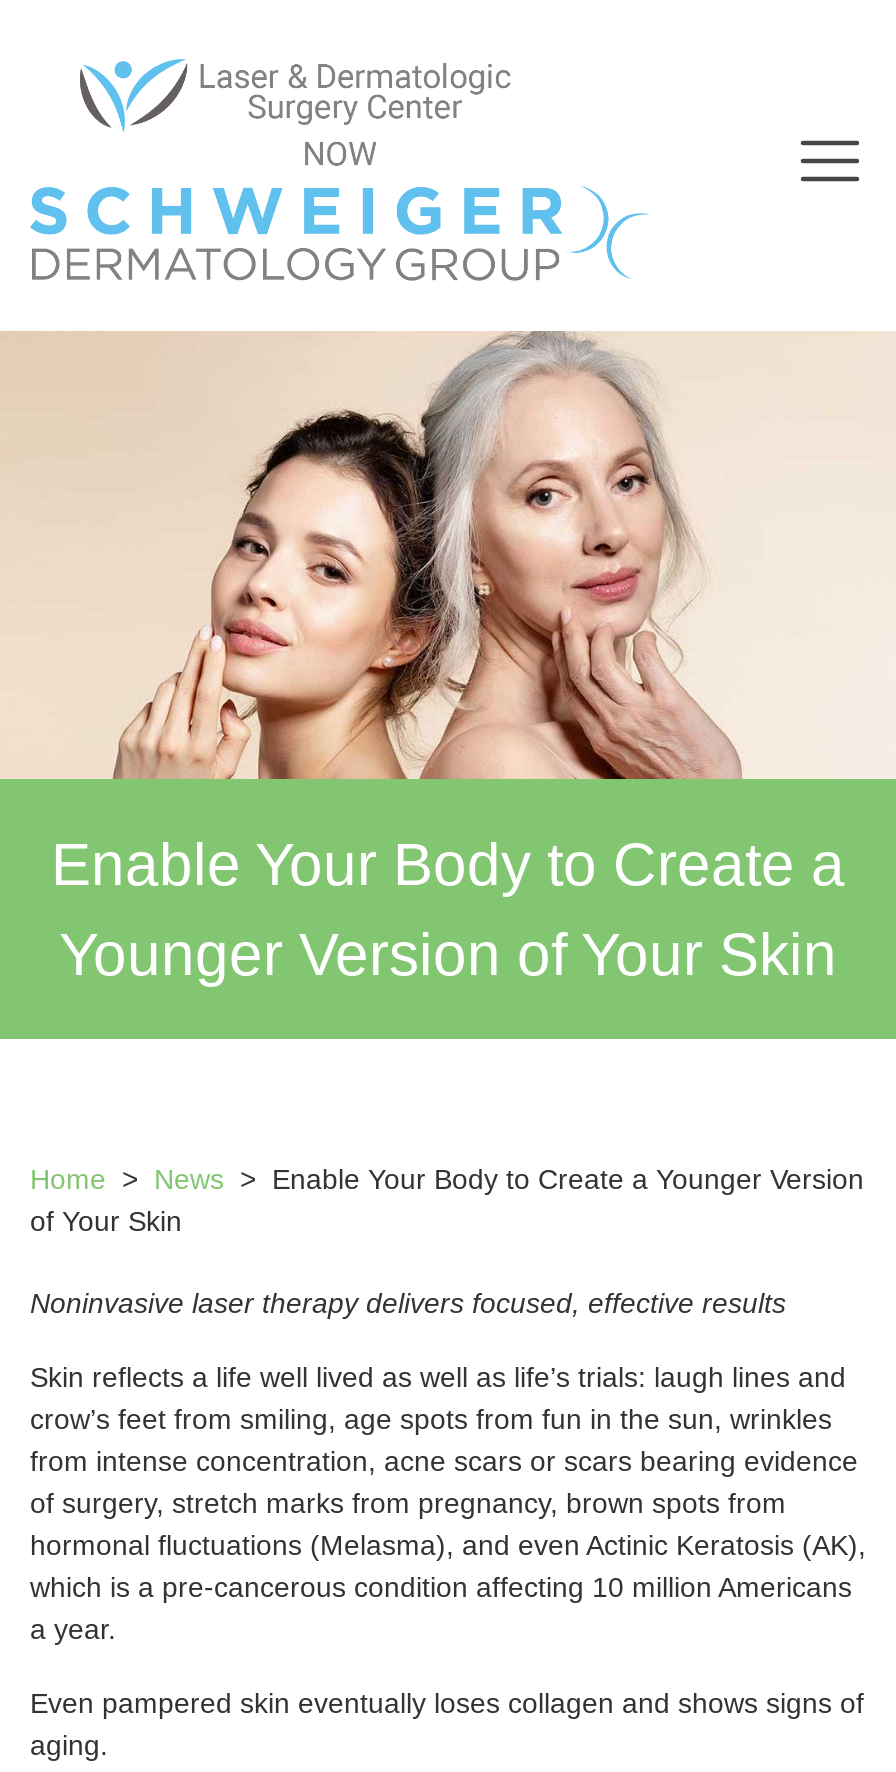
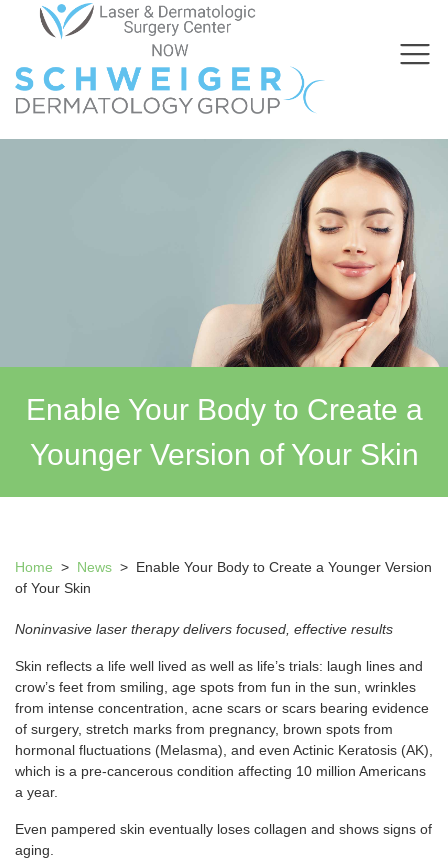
- [image]
+ [image]
